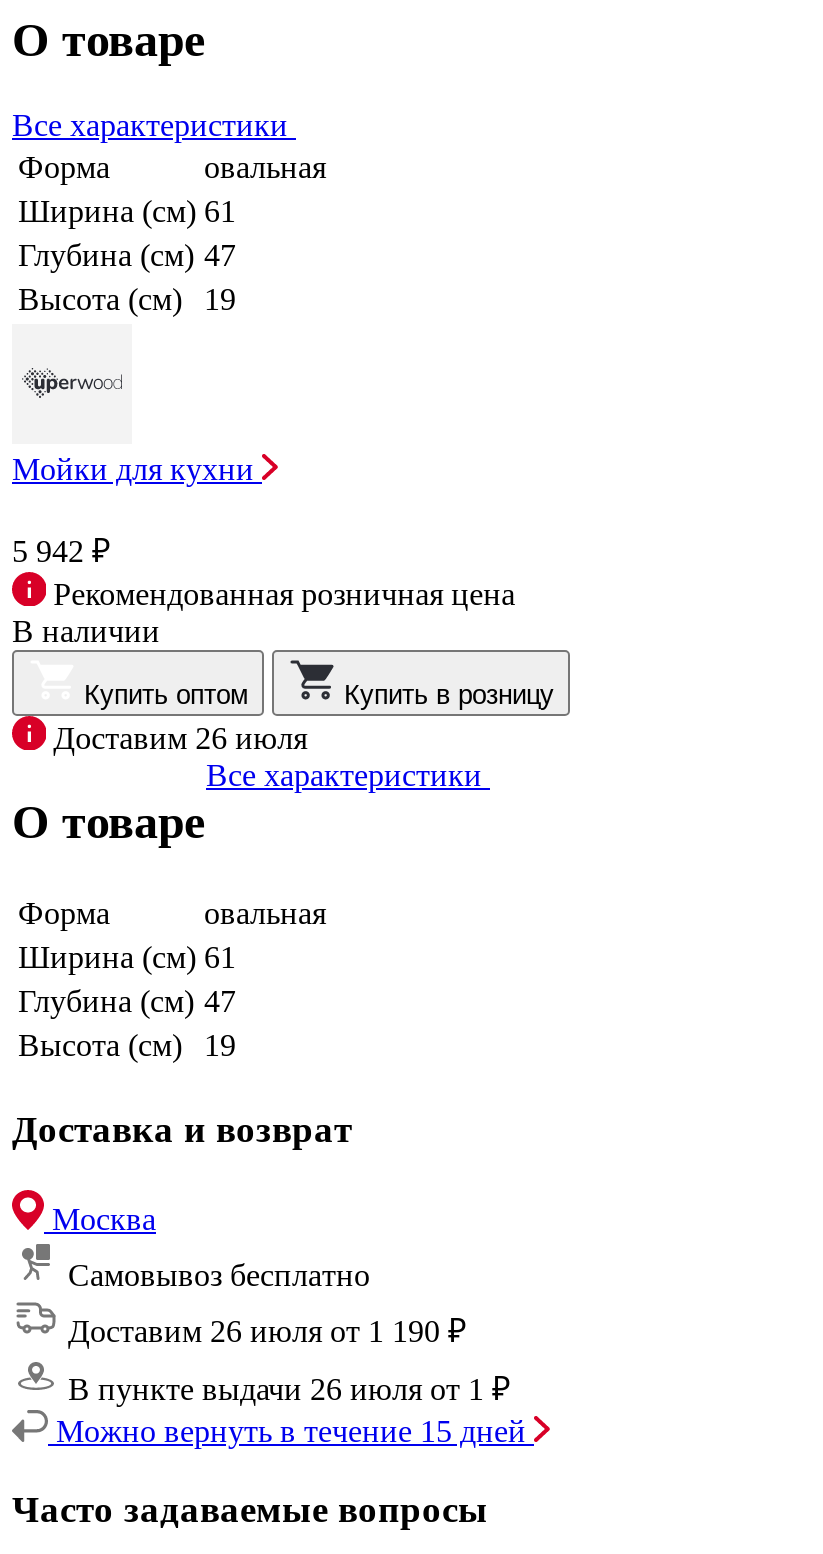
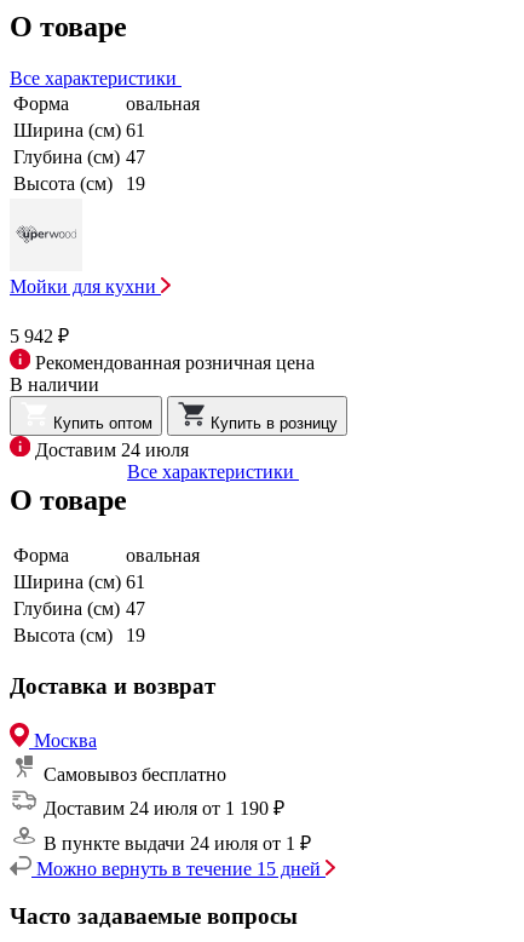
- Доставим 26 июля
+ Доставим 24 июля

- Доставим 26 июля от 1 190 ₽
+ Доставим 24 июля от 1 190 ₽

- В пункте выдачи 26 июля от 1 ₽
+ В пункте выдачи 24 июля от 1 ₽
